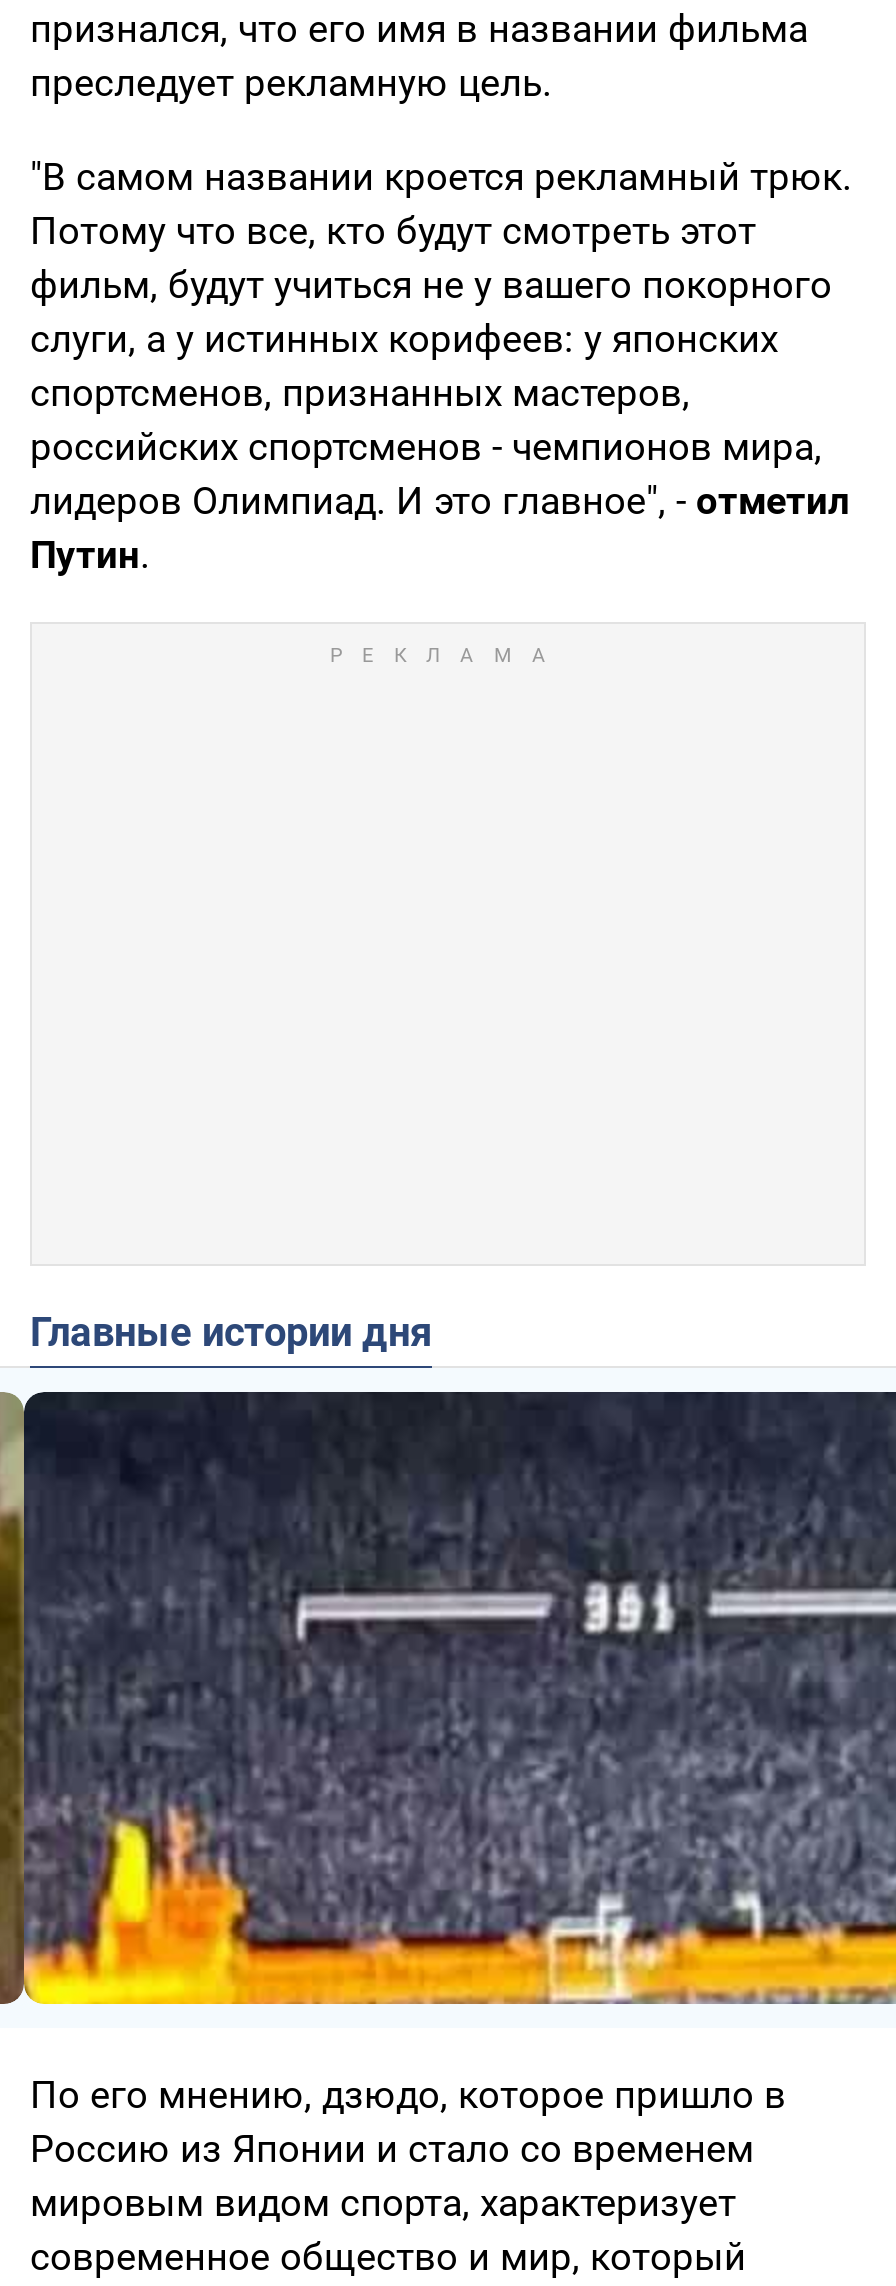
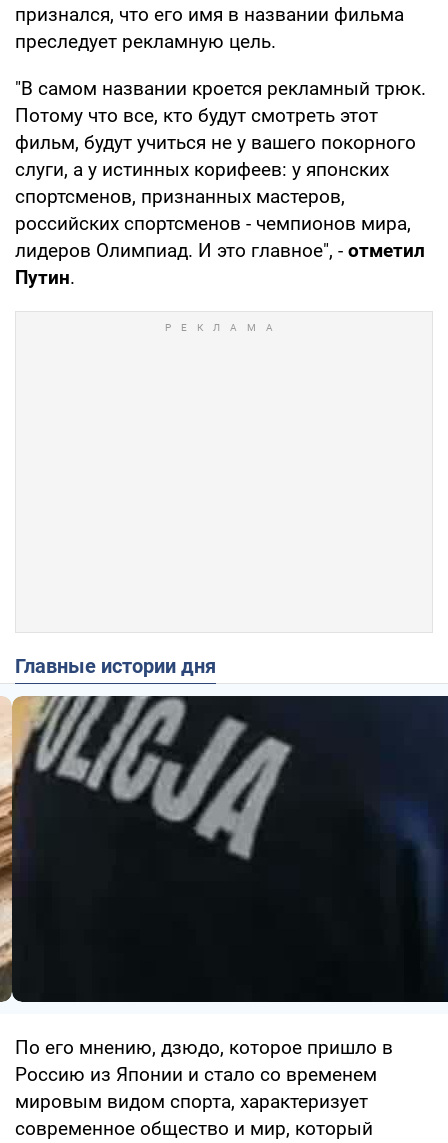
- [image]
+ [image]
